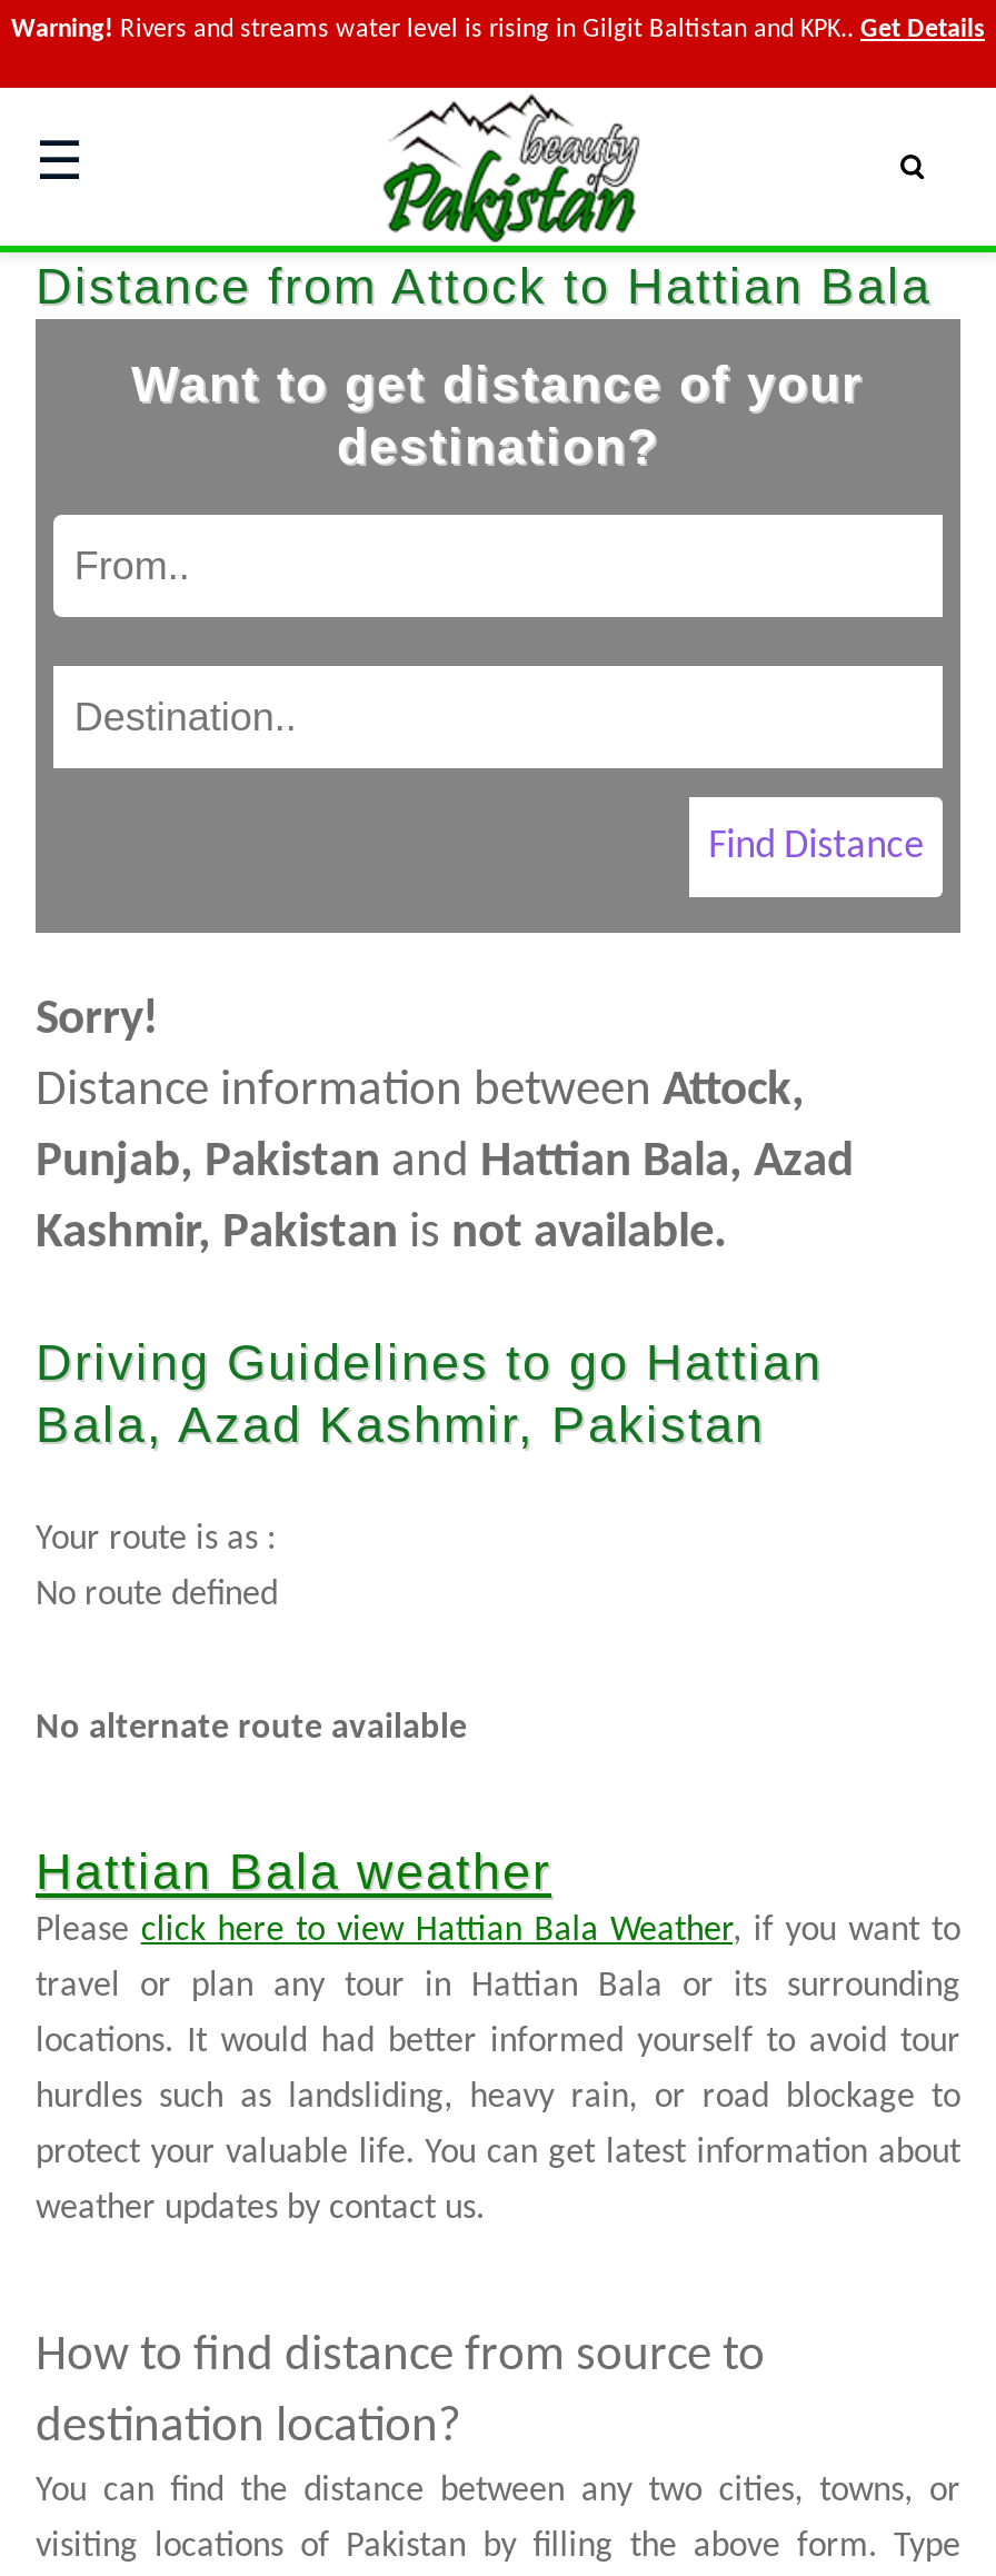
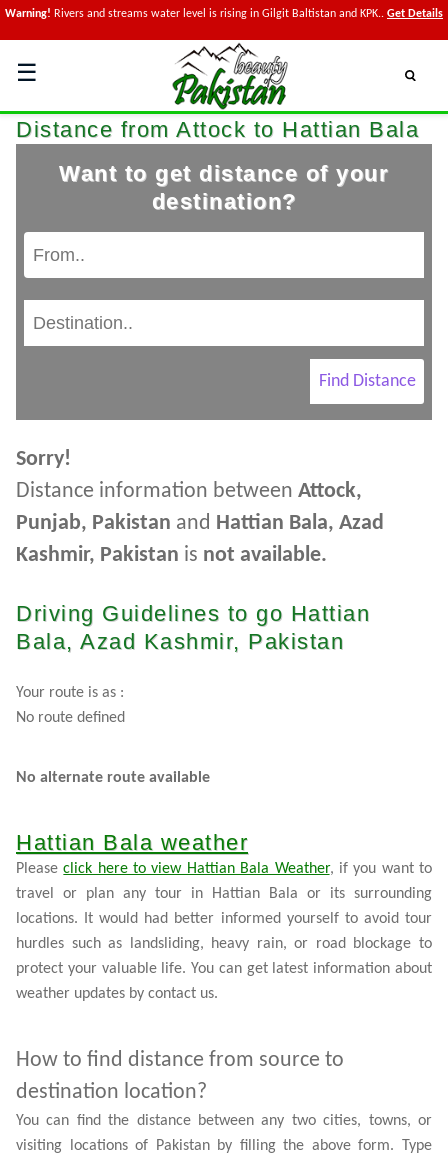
- Rivers and streams water level is rising in Gilgit Baltistan and KPK.. Get Details
+ Warning! Rivers and streams water level is rising in Gilgit Baltistan and KPK.. Get Details
